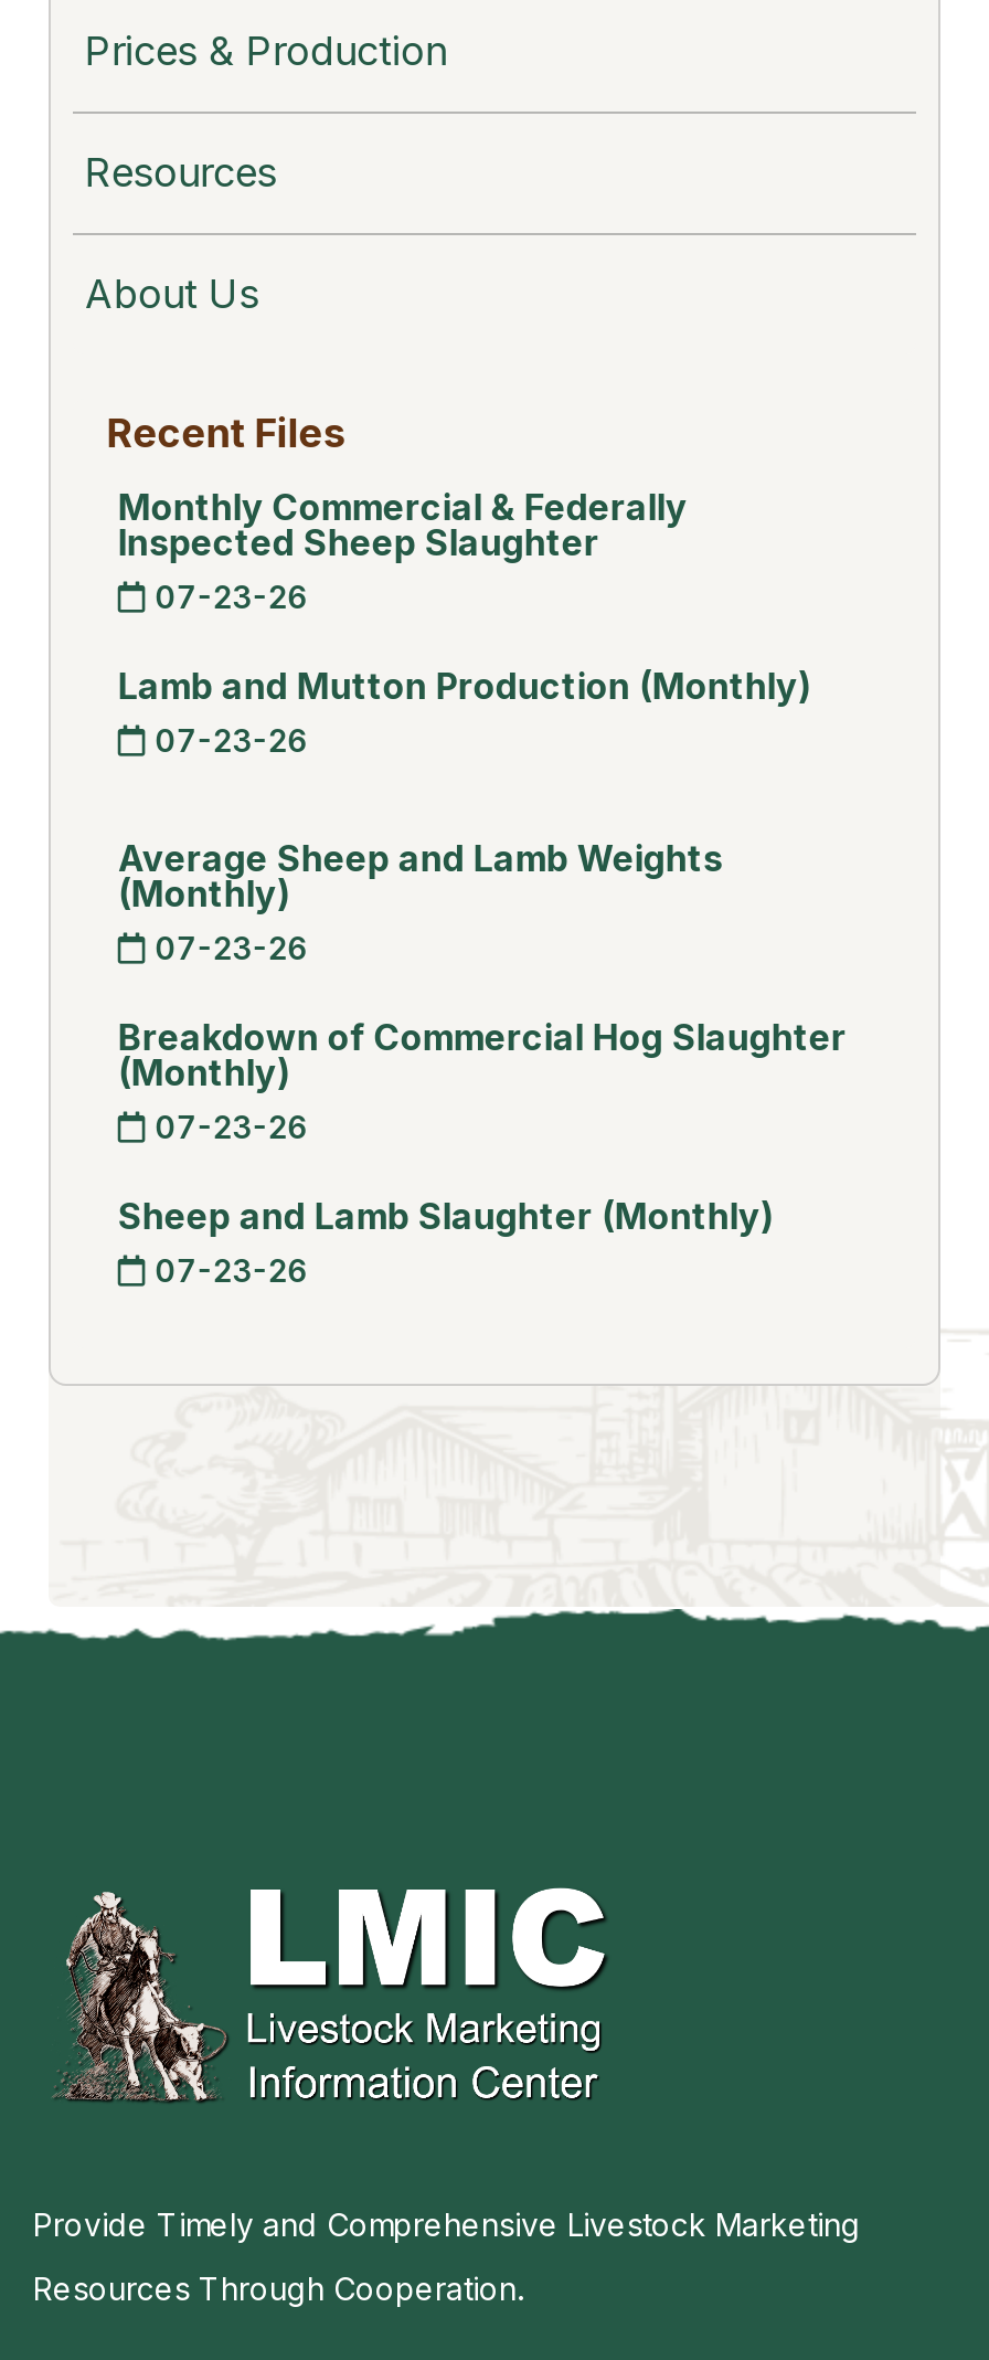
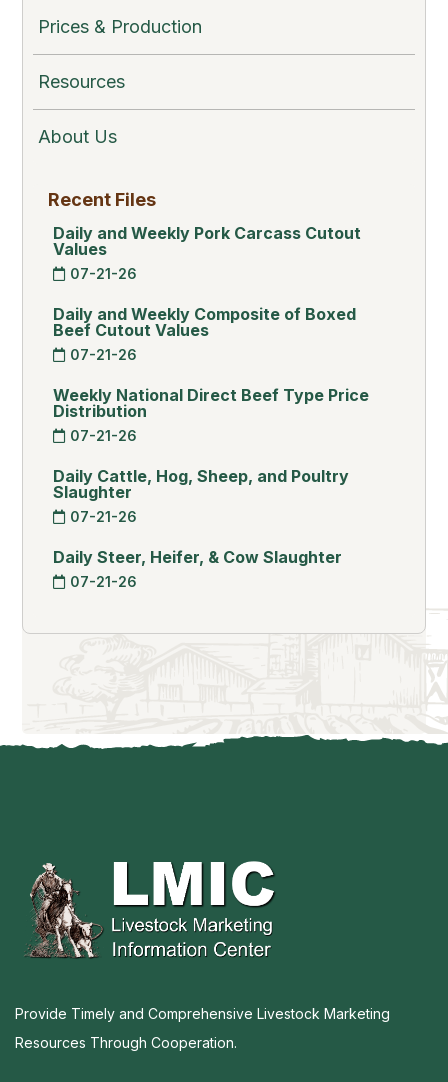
- Monthly Commercial & Federally
- Inspected Sheep Slaughter
- 07-23-26
+ Daily and Weekly Pork Carcass Cutout
+ Values
+ 07-21-26

- Lamb and Mutton Production (Monthly)
- 07-23-26
+ Daily and Weekly Composite of Boxed
+ Beef Cutout Values
+ 07-21-26

- Average Sheep and Lamb Weights
- (Monthly)
- 07-23-26
+ Weekly National Direct Beef Type Price
+ Distribution
+ 07-21-26

- Breakdown of Commercial Hog Slaughter
- (Monthly)
- 07-23-26
+ Daily Cattle, Hog, Sheep, and Poultry
+ Slaughter
+ 07-21-26

- Sheep and Lamb Slaughter (Monthly)
- 07-23-26
+ Daily Steer, Heifer, & Cow Slaughter
+ 07-21-26
